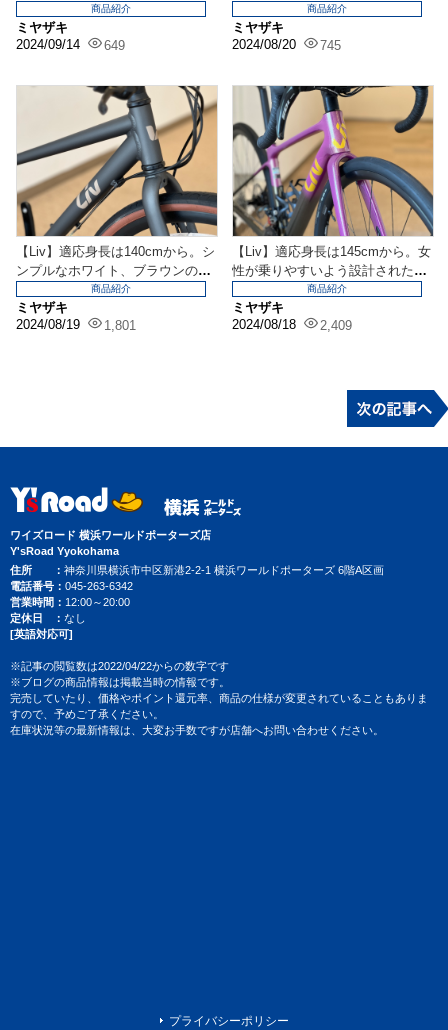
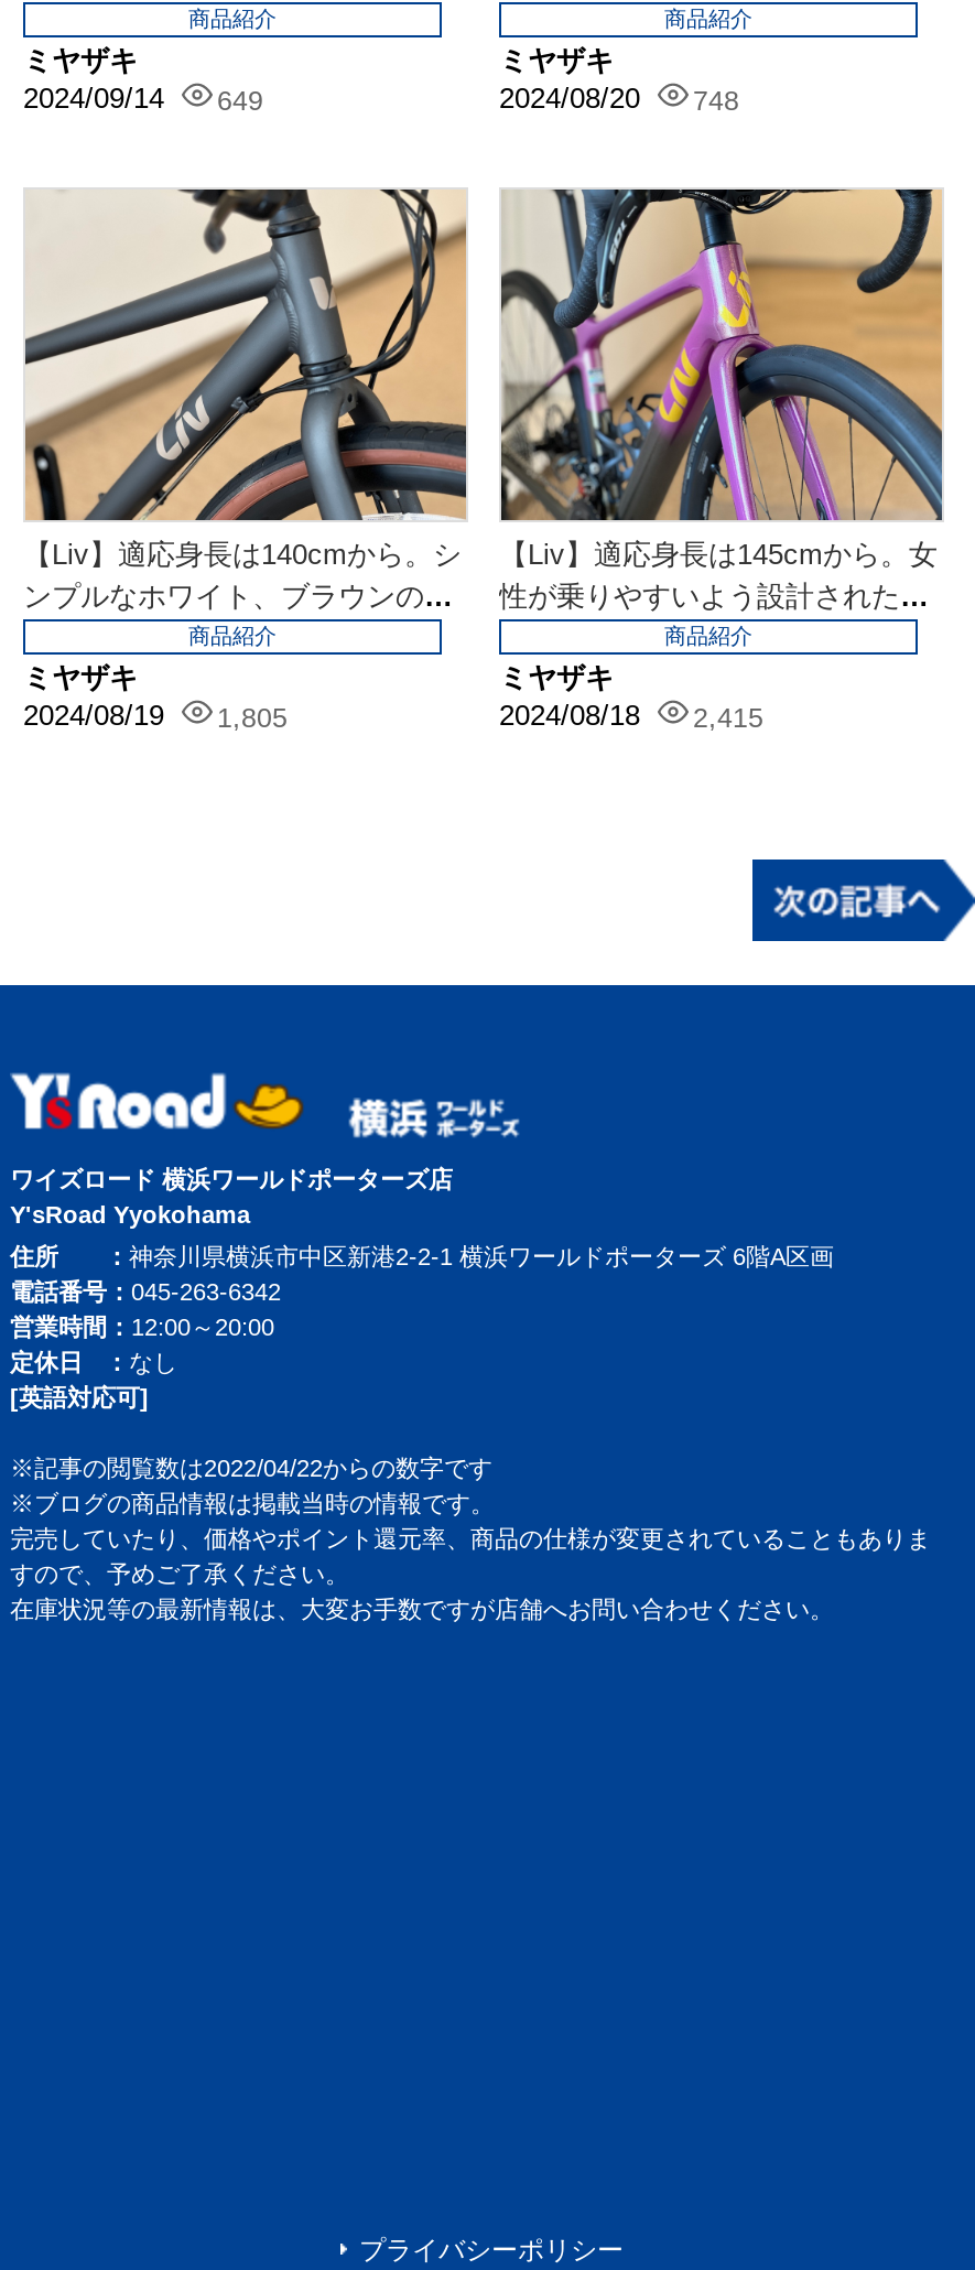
- 2024/08/20 745
+ 2024/08/20 748

- 2024/08/19 1,801
+ 2024/08/19 1,805

- 2024/08/18 2,409
+ 2024/08/18 2,415
